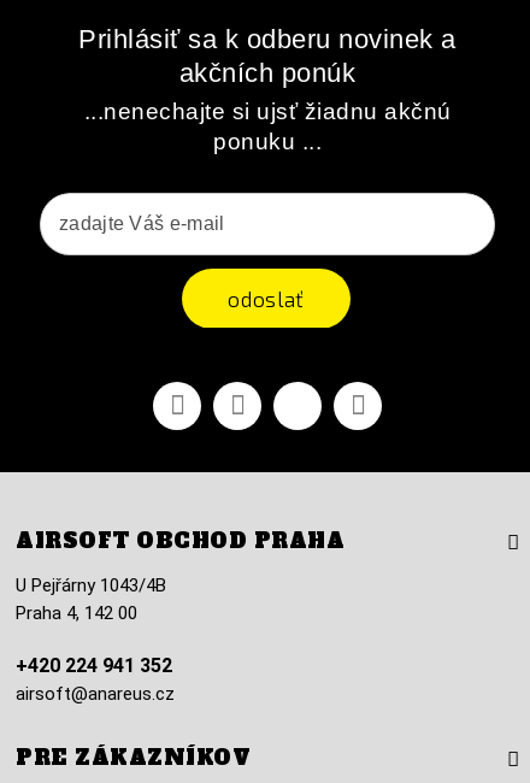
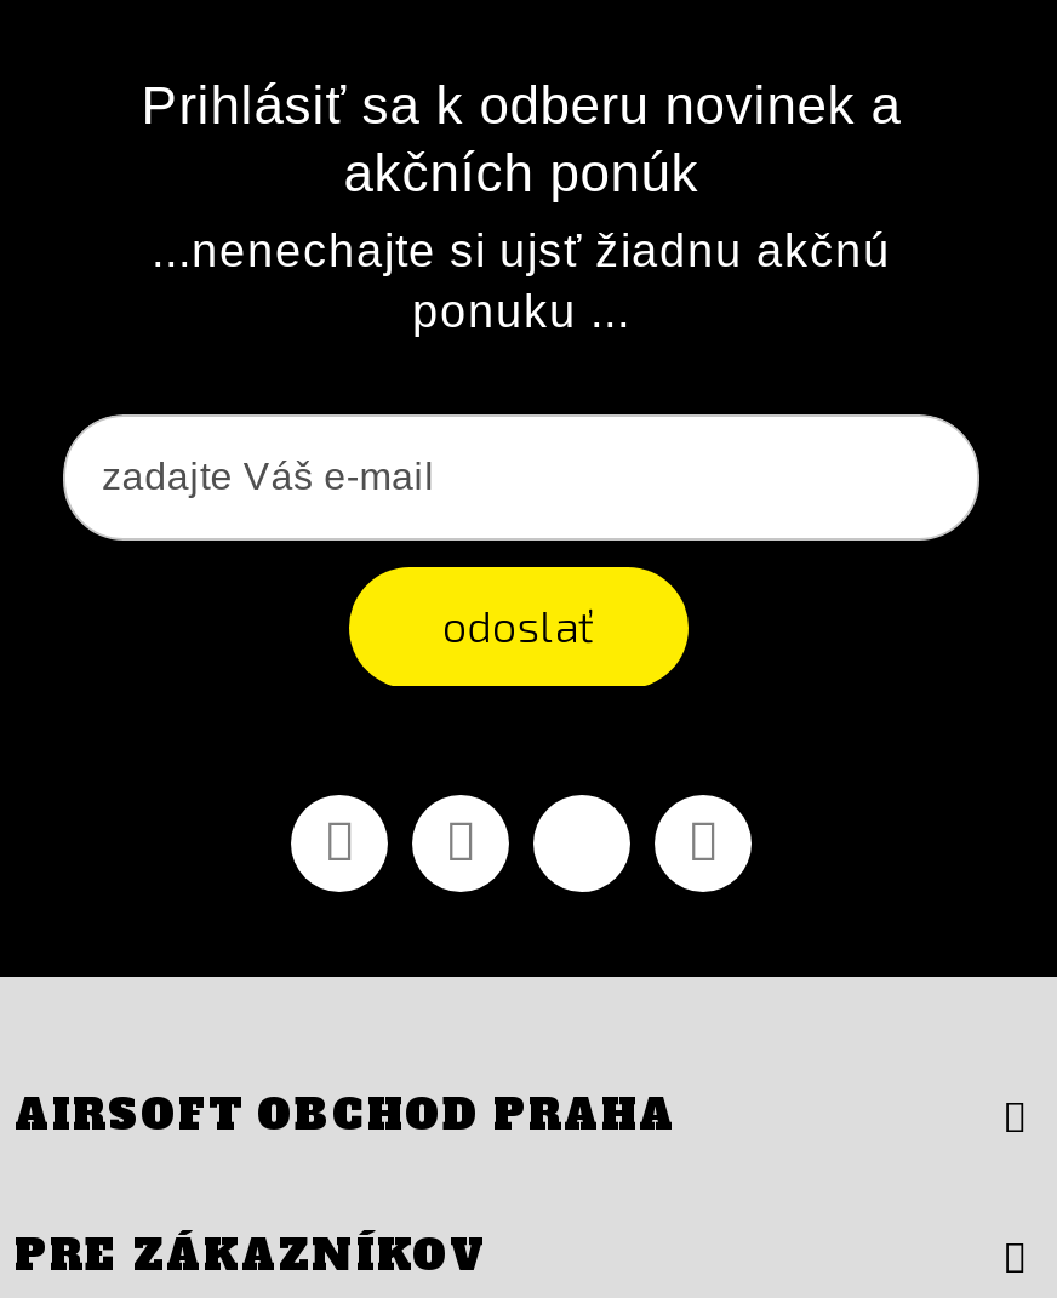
- U Pejřárny 1043/4B
- Praha 4, 142 00
- +420 224 941 352
- airsoft@anareus.cz
